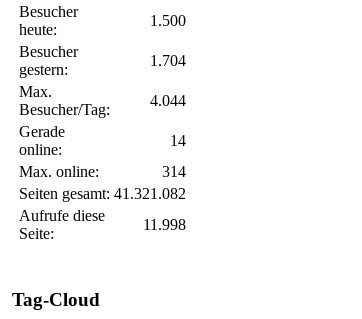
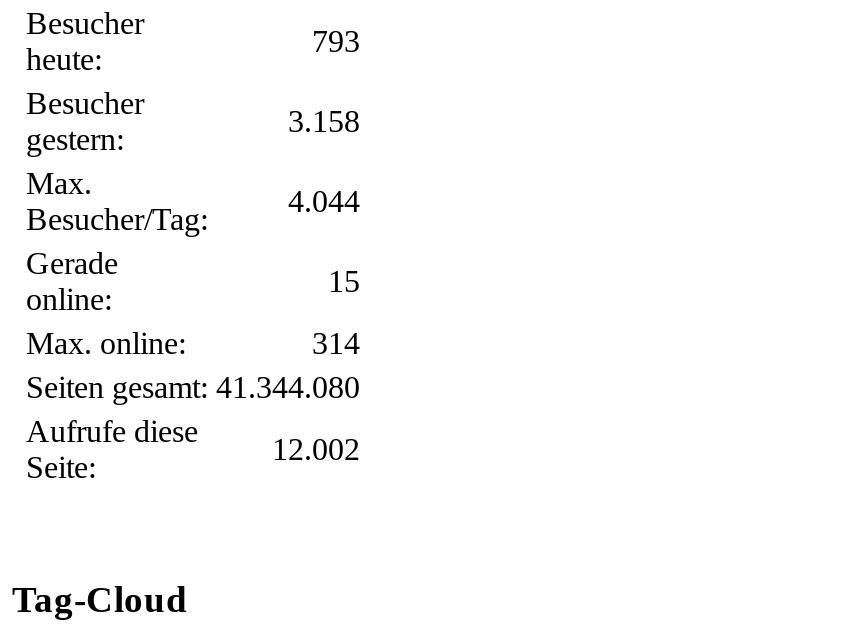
- 1.500
+ 793

- 1.704
+ 3.158

- 14
+ 15

- Seiten gesamt: 41.321.082
+ Seiten gesamt: 41.344.080

- 11.998
+ 12.002
